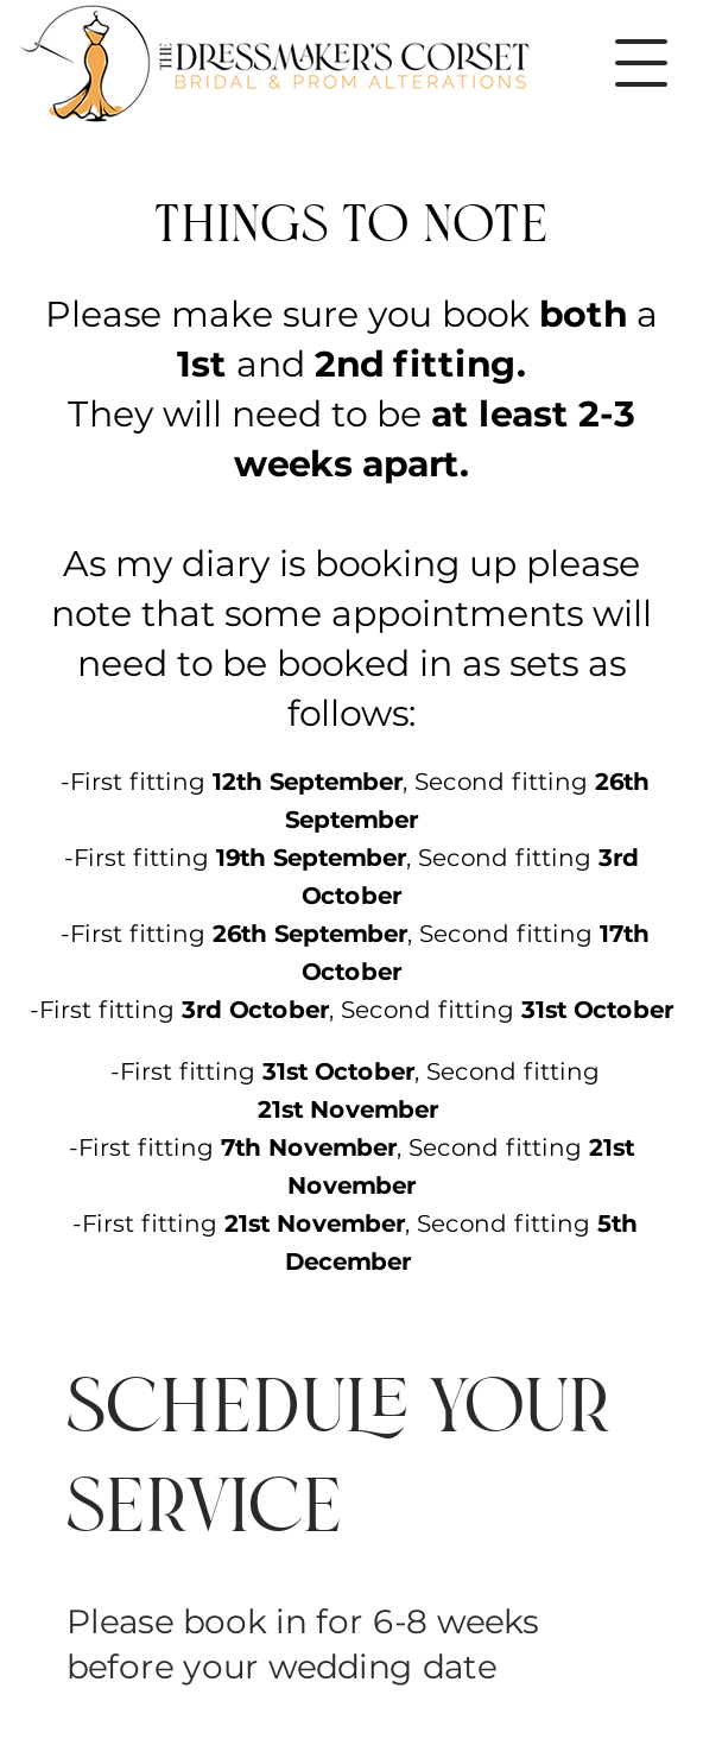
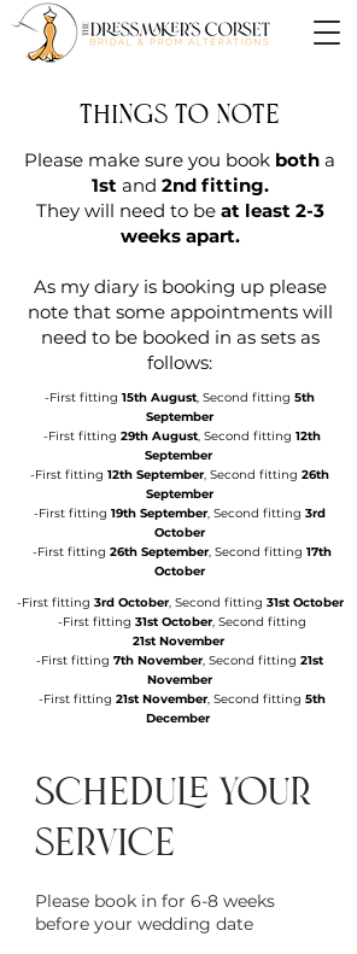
+ -First fitting 15th August, Second fitting 5th
+ September
+ -First fitting 29th August, Second fitting 12th
+ September
